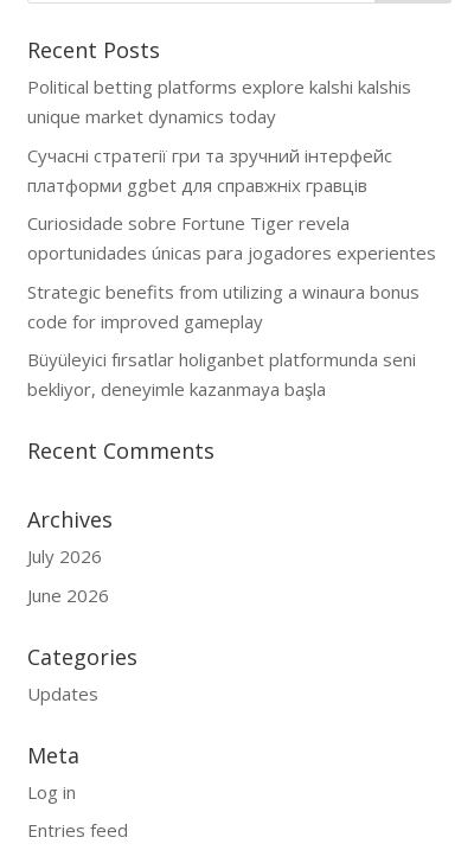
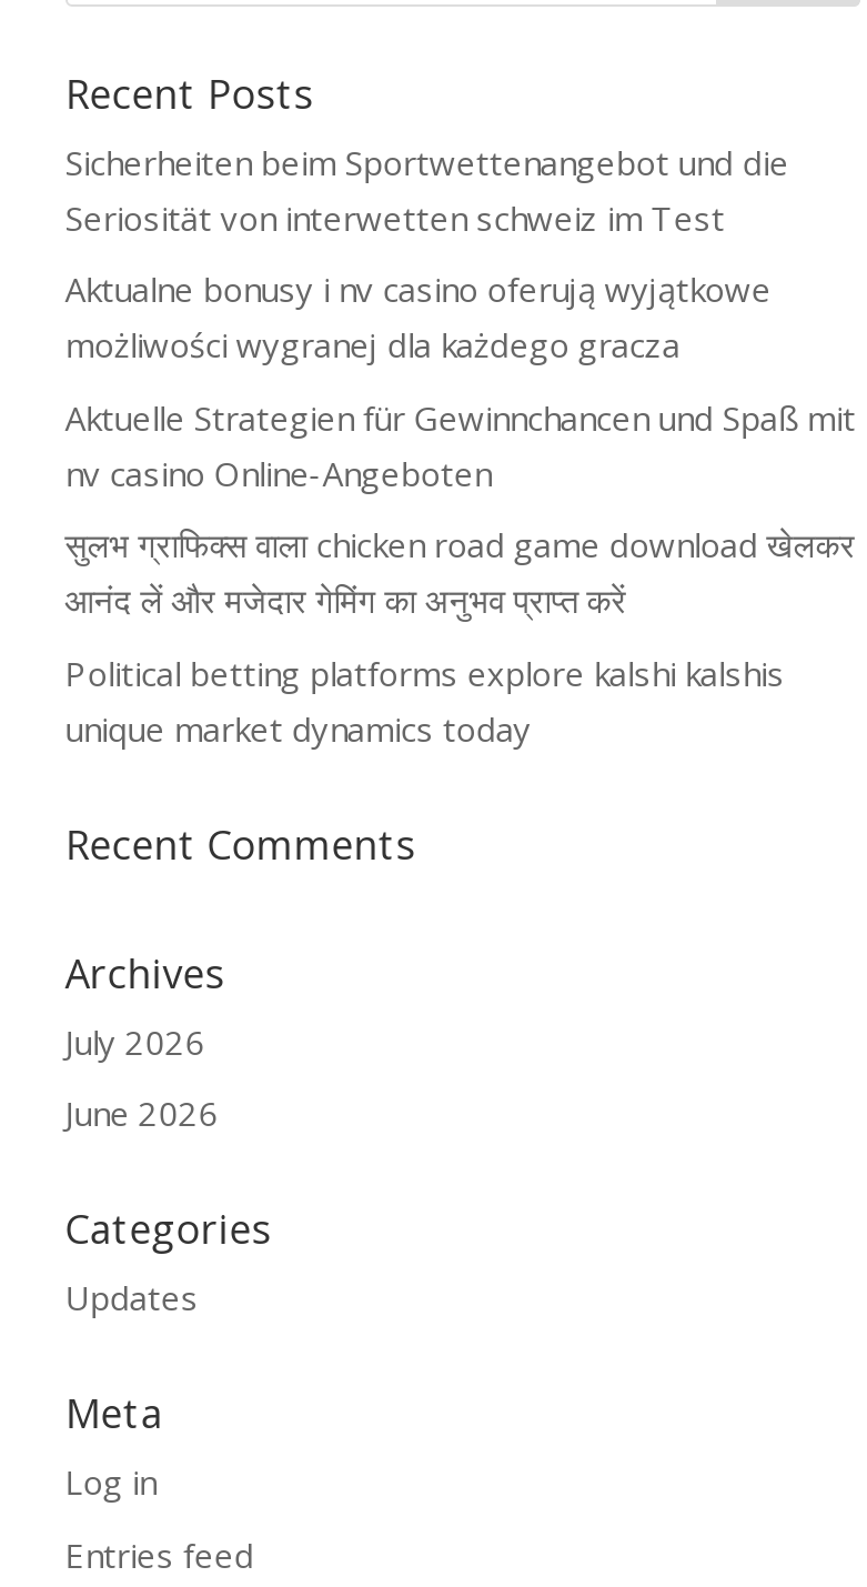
+ Sicherheiten beim Sportwettenangebot und die
+ Seriosität von interwetten schweiz im Test
+ Aktualne bonusy i nv casino oferują wyjątkowe
+ możliwości wygranej dla każdego gracza
+ Aktuelle Strategien für Gewinnchancen und Spaß mit
+ nv casino Online-Angeboten
+ सुलभ ग्राफिक्स वाला chicken road game download खेलकर
+ आनंद लें और मजेदार गेमिंग का अनुभव प्राप्त करें

moved down: Political betting platforms explore kalshi kalshis | unique market dynamics today

- Сучасні стратегії гри та зручний інтерфейс
- платформи ggbet для справжніх гравців
- Curiosidade sobre Fortune Tiger revela
- oportunidades únicas para jogadores experientes
- Strategic benefits from utilizing a winaura bonus
- code for improved gameplay
- Büyüleyici fırsatlar holiganbet platformunda seni
- bekliyor, deneyimle kazanmaya başla
